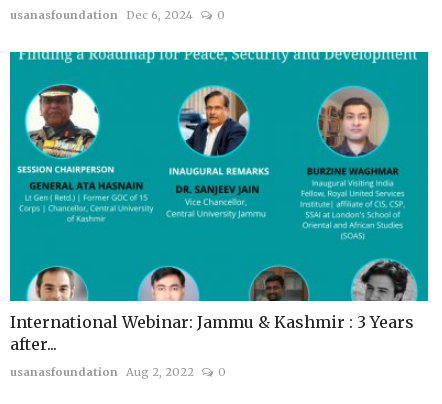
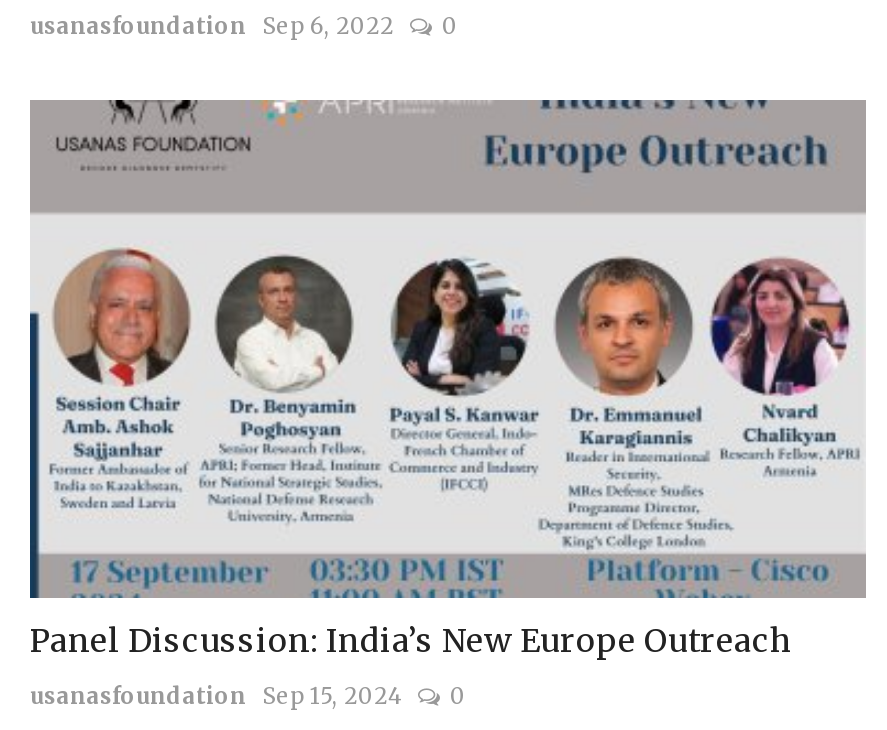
- usanasfoundation Dec 6, 2024
+ usanasfoundation Sep 6, 2022

- [image]
- International Webinar: Jammu & Kashmir : 3 Years
- after...
+ [image]
+ Panel Discussion: India’s New Europe Outreach

- usanasfoundation Aug 2, 2022
+ usanasfoundation Sep 15, 2024
